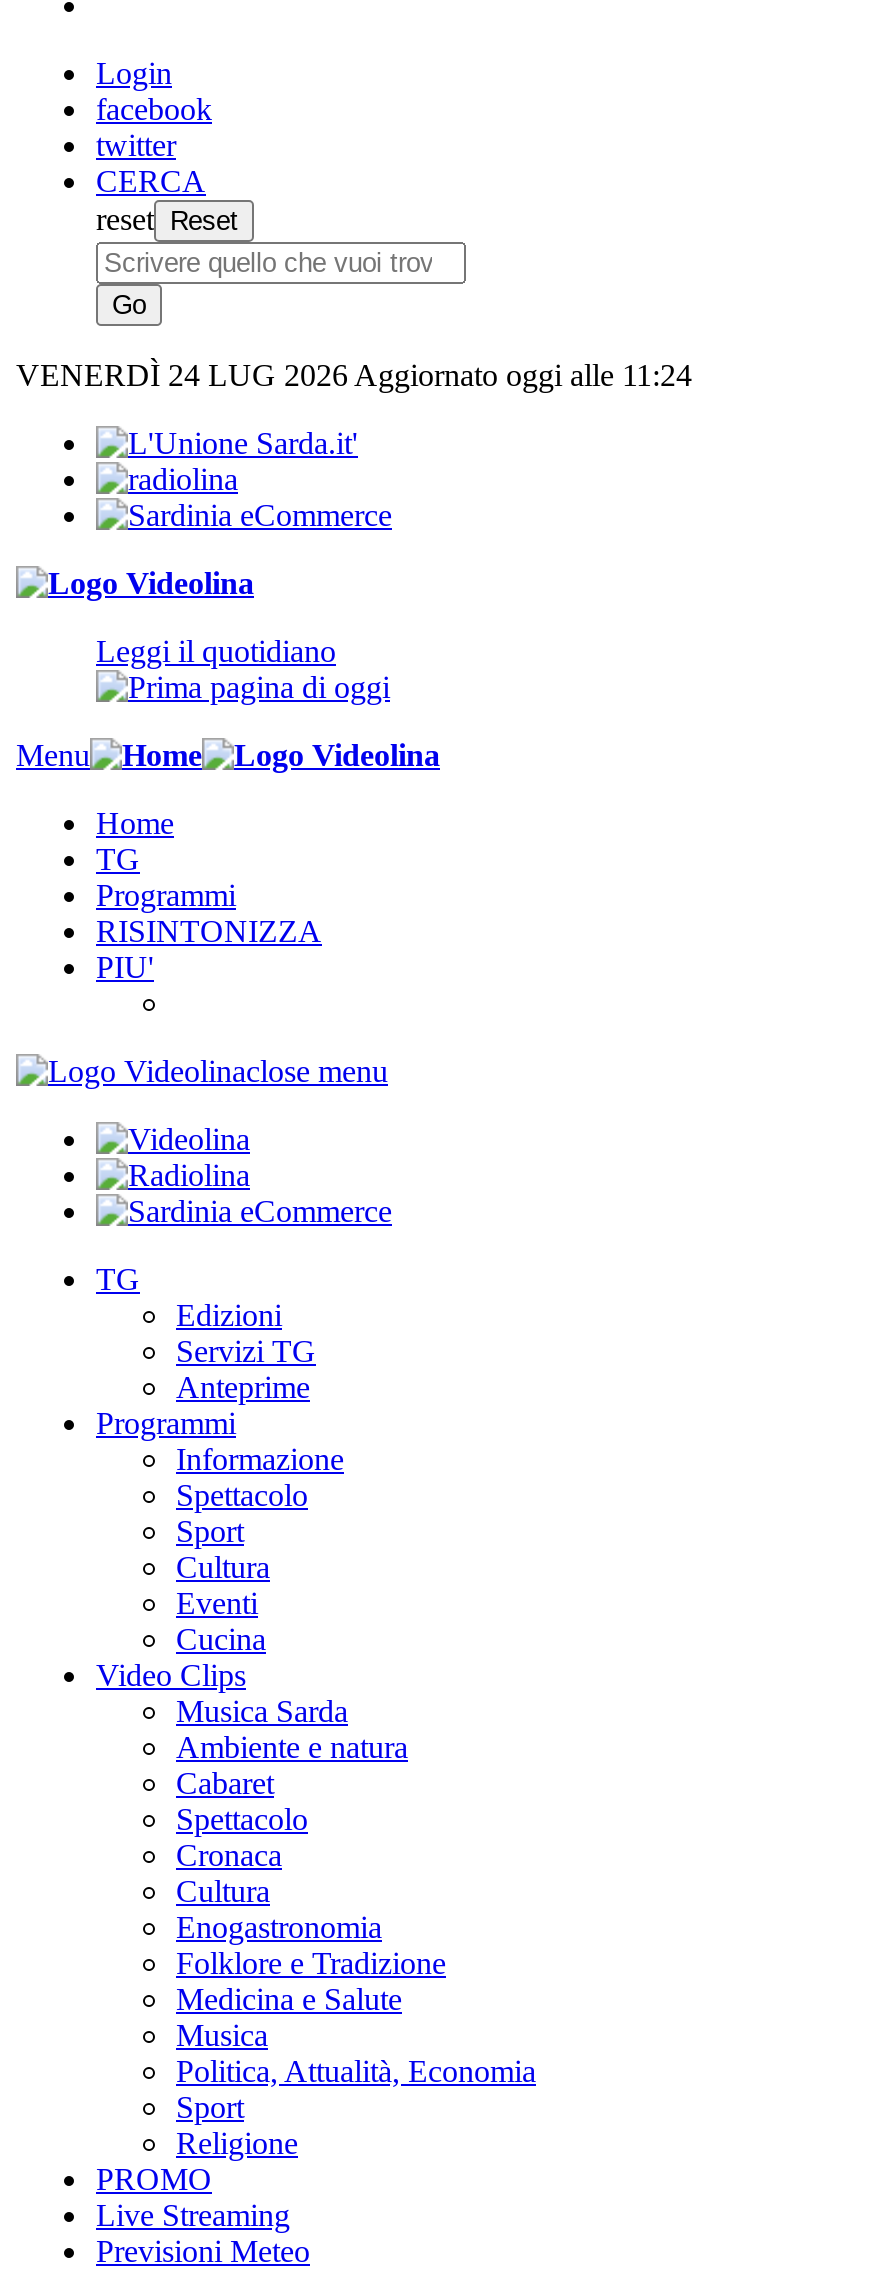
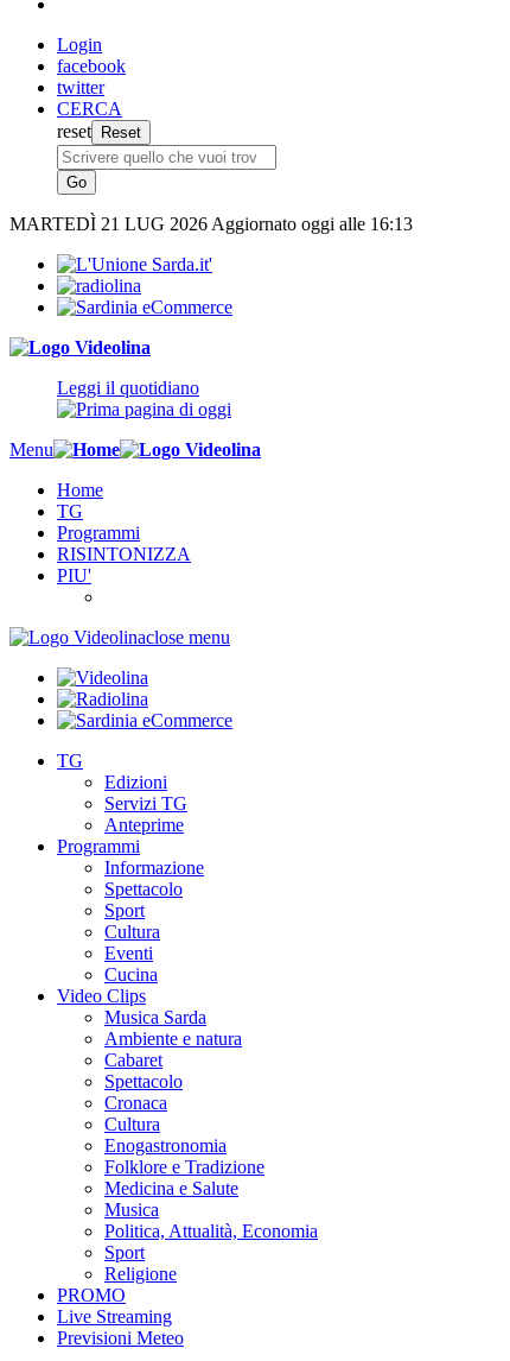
- VENERDÌ 24 LUG 2026 Aggiornato oggi alle 11:24
+ MARTEDÌ 21 LUG 2026 Aggiornato oggi alle 16:13
